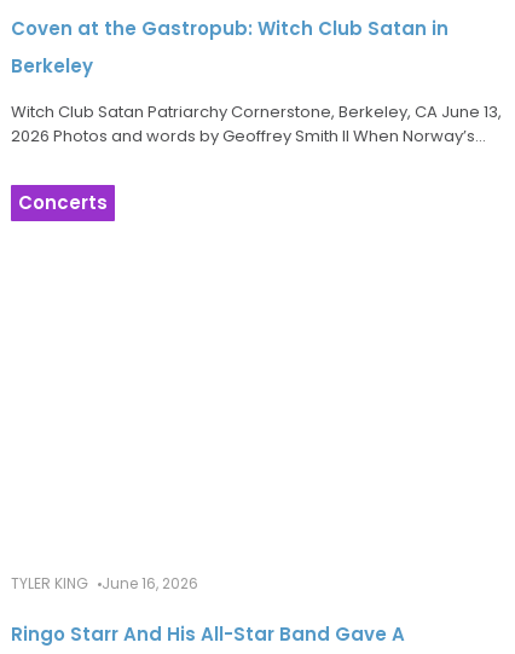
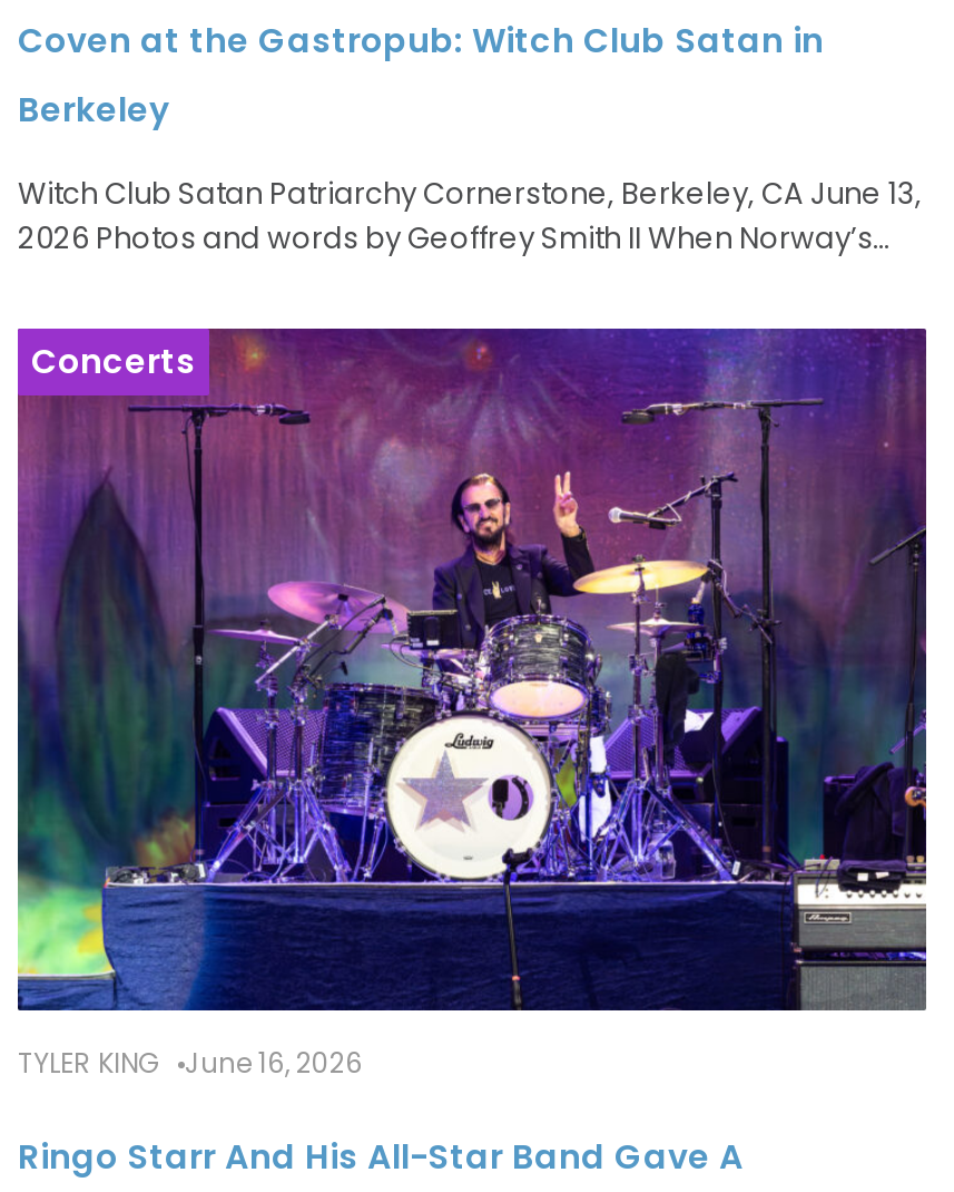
+ [image]
